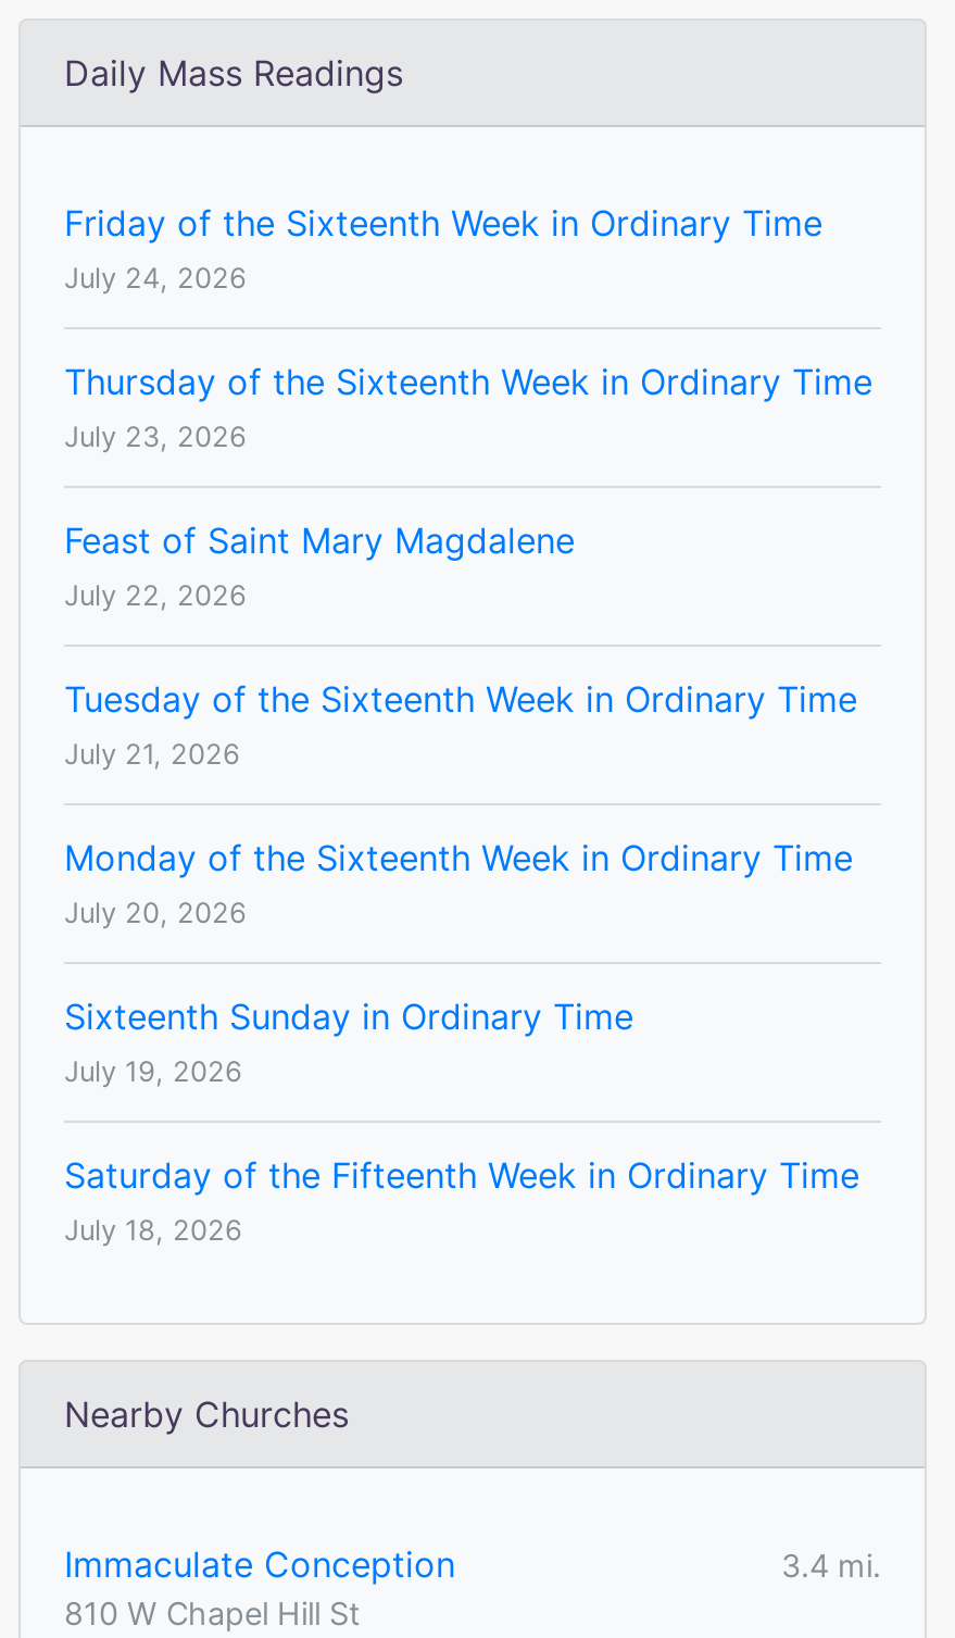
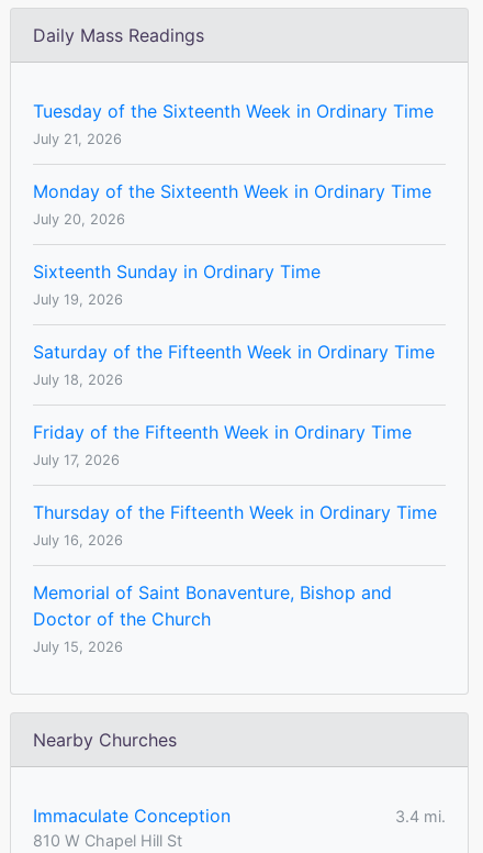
- Friday of the Sixteenth Week in Ordinary Time
- July 24, 2026
- Thursday of the Sixteenth Week in Ordinary Time
- July 23, 2026
- Feast of Saint Mary Magdalene
- July 22, 2026

moved up: Tuesday of the Sixteenth Week in Ordinary Time | July 21, 2026 | Monday of the Sixteenth Week in Ordinary Time | July 20, 2026 | Sixteenth Sunday in Ordinary Time | July 19, 2026 | Saturday of the Fifteenth Week in Ordinary Time | July 18, 2026

+ Friday of the Fifteenth Week in Ordinary Time
+ July 17, 2026
+ Thursday of the Fifteenth Week in Ordinary Time
+ July 16, 2026
+ Memorial of Saint Bonaventure, Bishop and
+ Doctor of the Church
+ July 15, 2026
